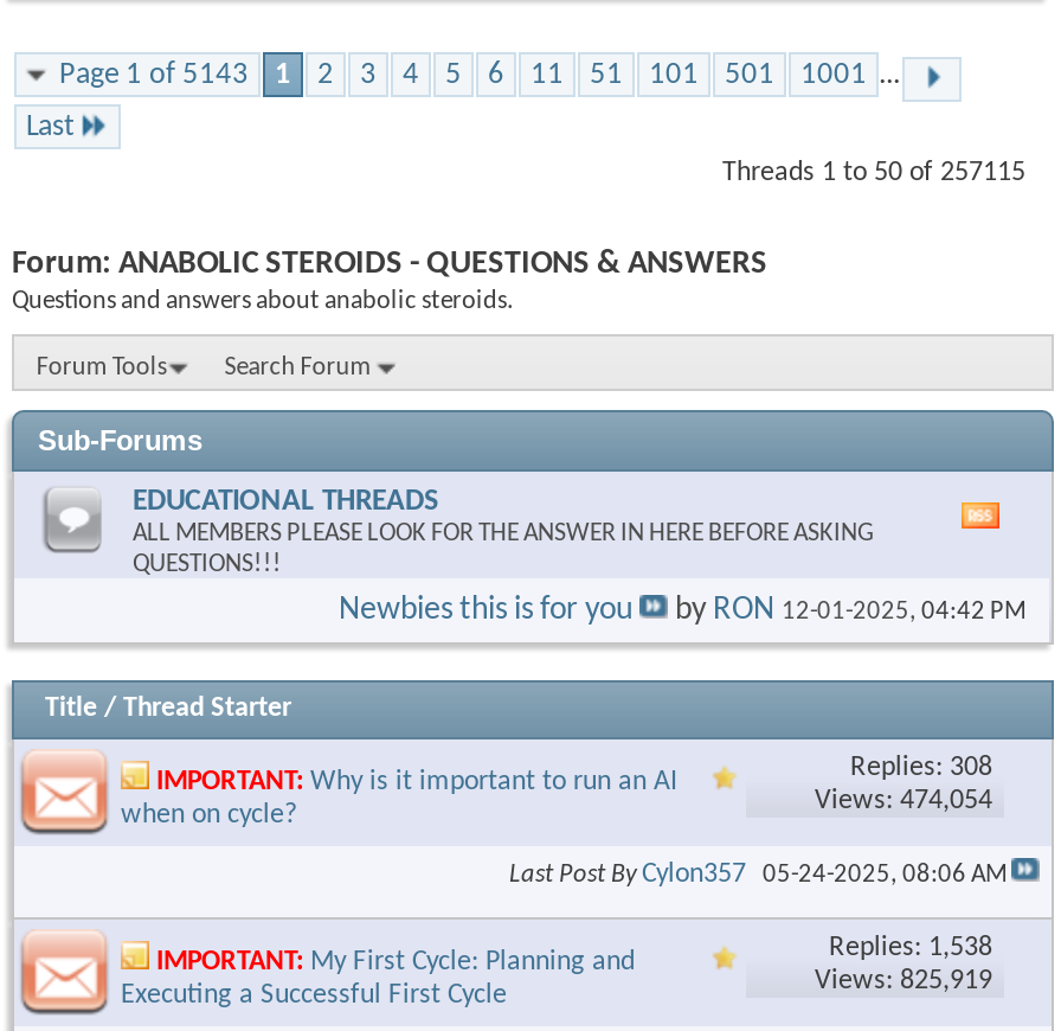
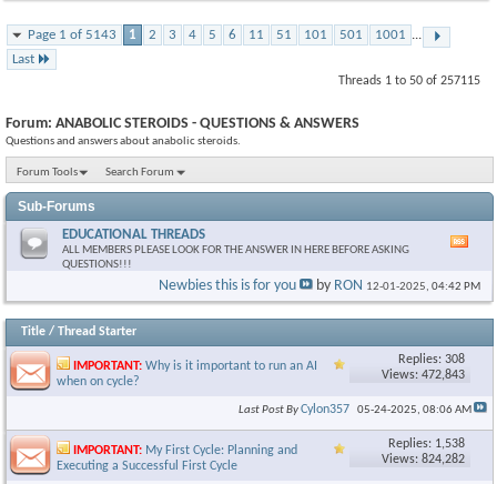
- Views: 474,054
+ Views: 472,843

- Views: 825,919
+ Views: 824,282
